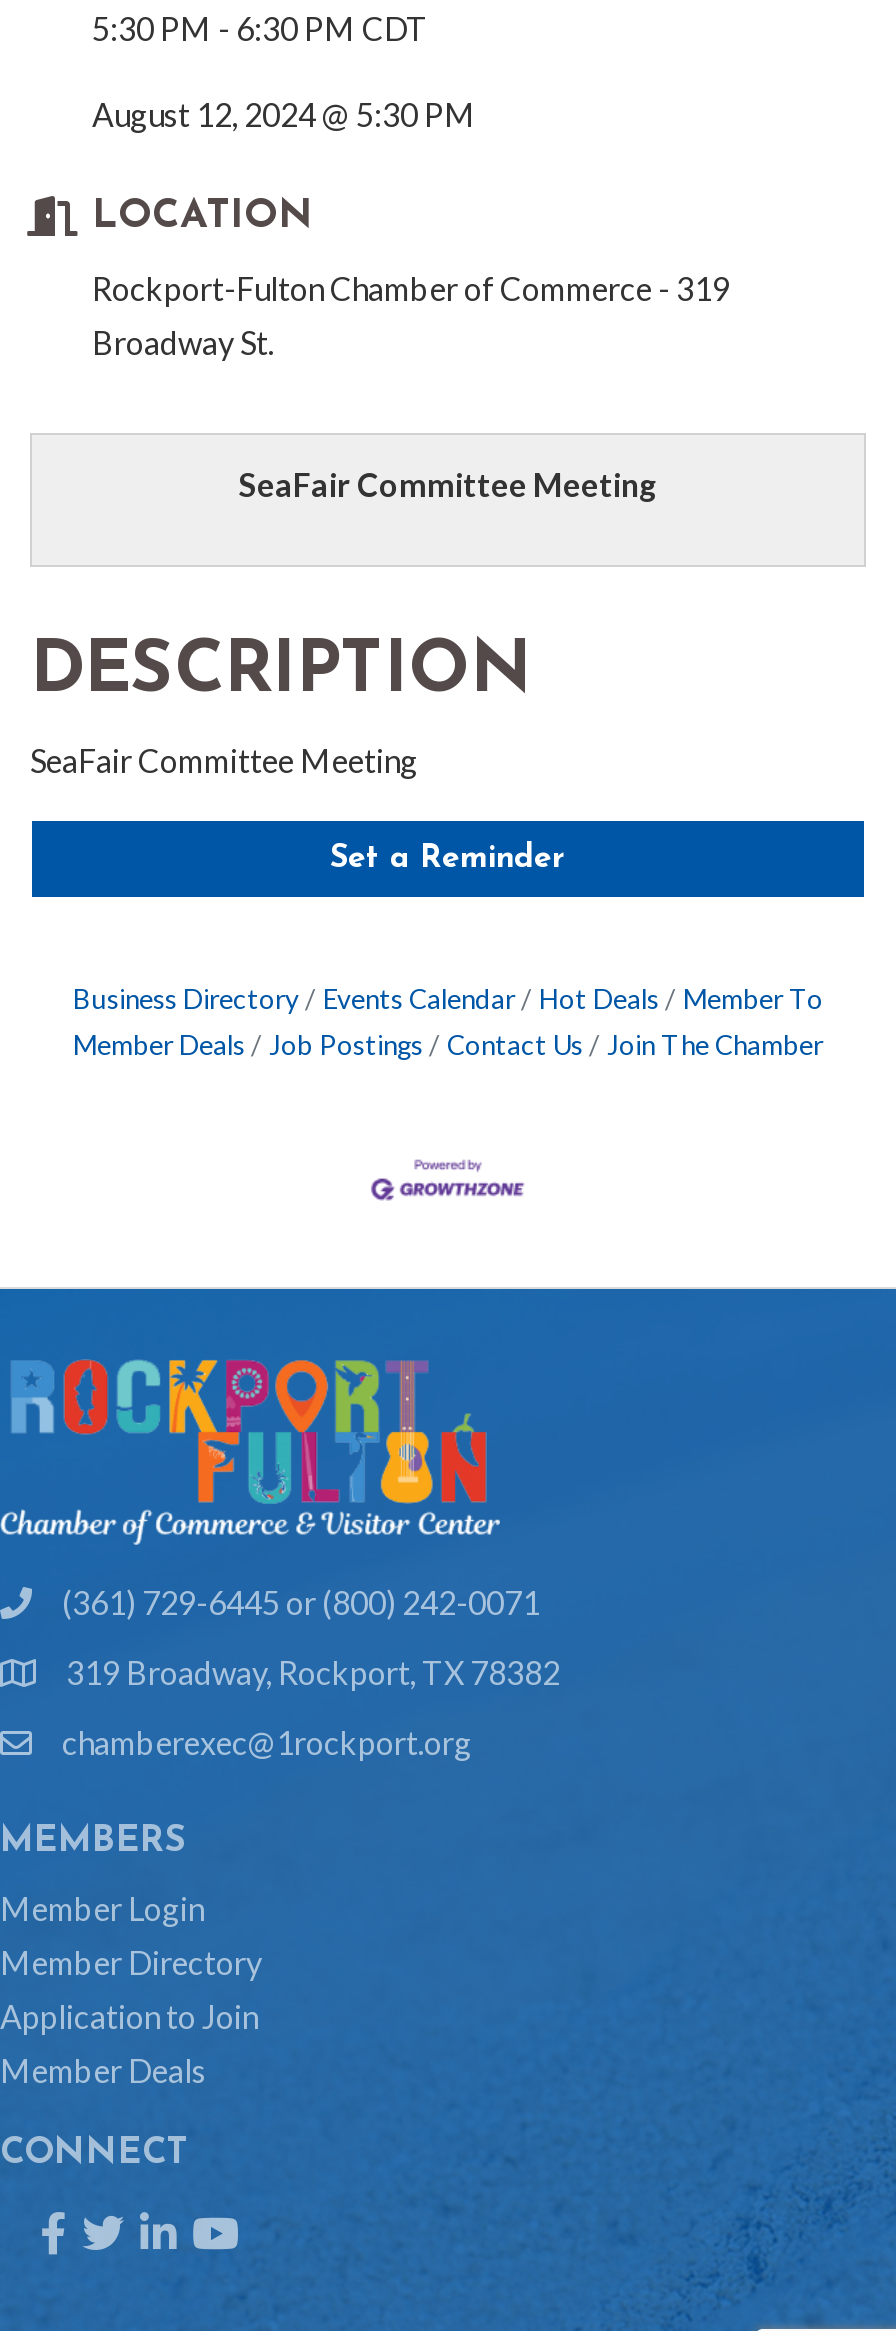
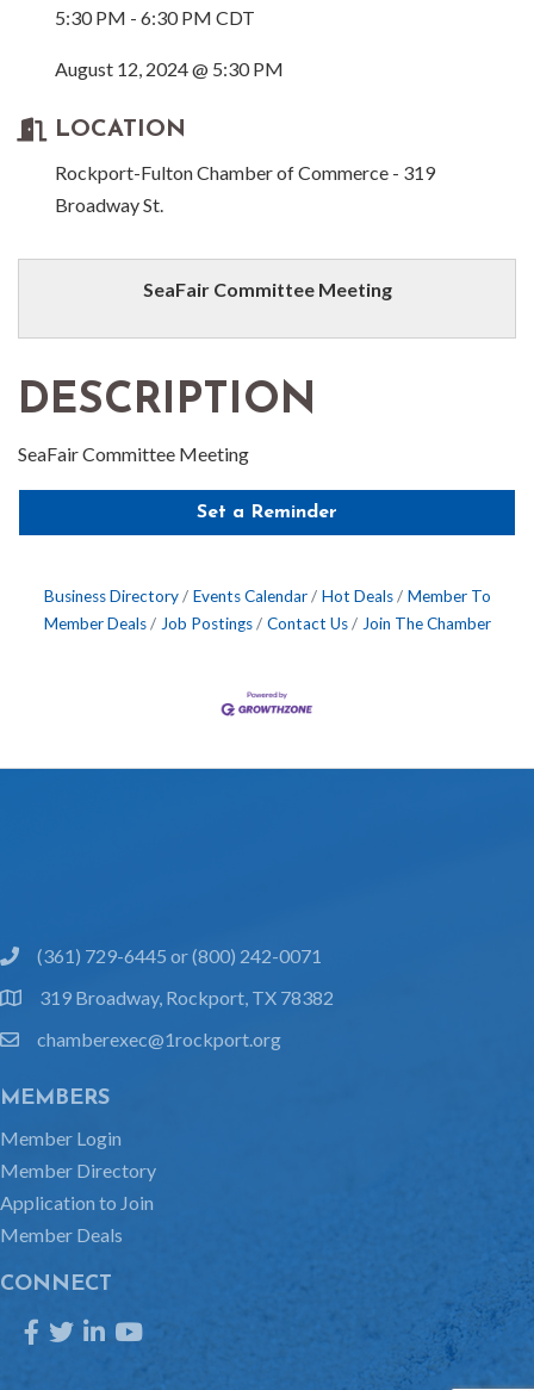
- [image]
